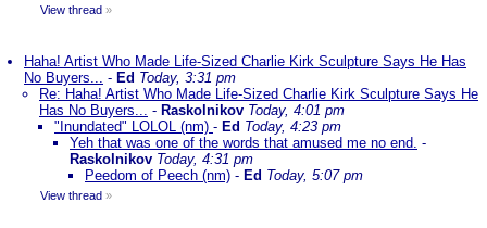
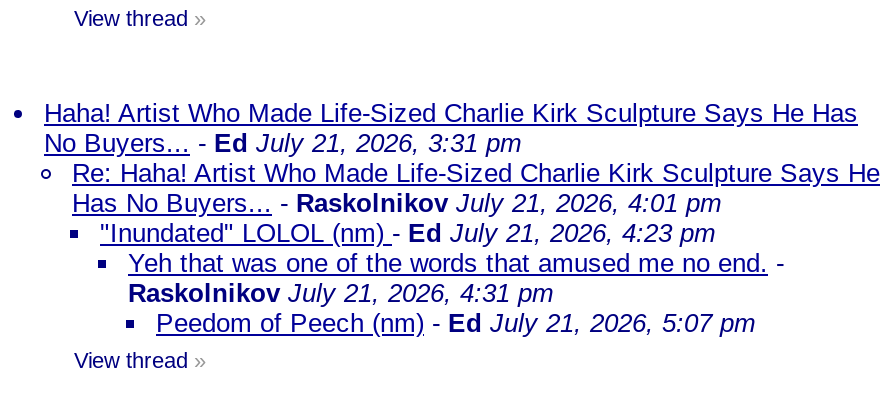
- No Buyers... - Ed Today, 3:31 pm
+ No Buyers... - Ed July 21, 2026, 3:31 pm

- Has No Buyers... - Raskolnikov Today, 4:01 pm
- "Inundated" LOLOL (nm) - Ed Today, 4:23 pm
+ Has No Buyers... - Raskolnikov July 21, 2026, 4:01 pm
+ "Inundated" LOLOL (nm) - Ed July 21, 2026, 4:23 pm

- Raskolnikov Today, 4:31 pm
- Peedom of Peech (nm) - Ed Today, 5:07 pm
+ Raskolnikov July 21, 2026, 4:31 pm
+ Peedom of Peech (nm) - Ed July 21, 2026, 5:07 pm
